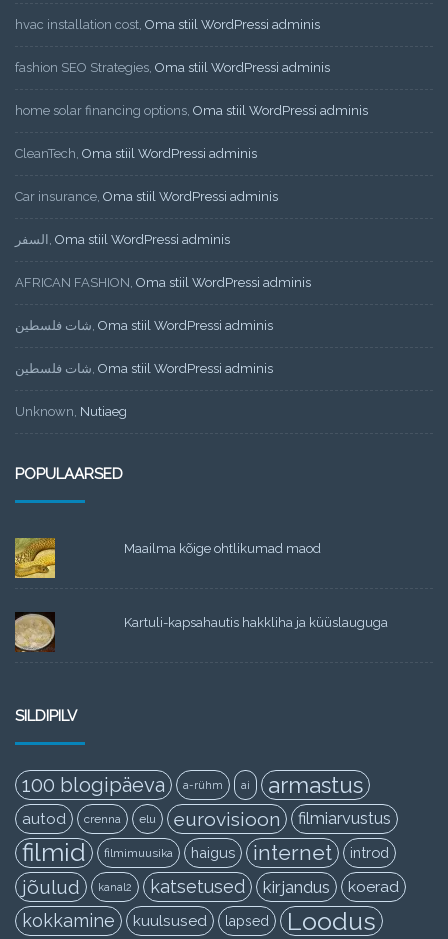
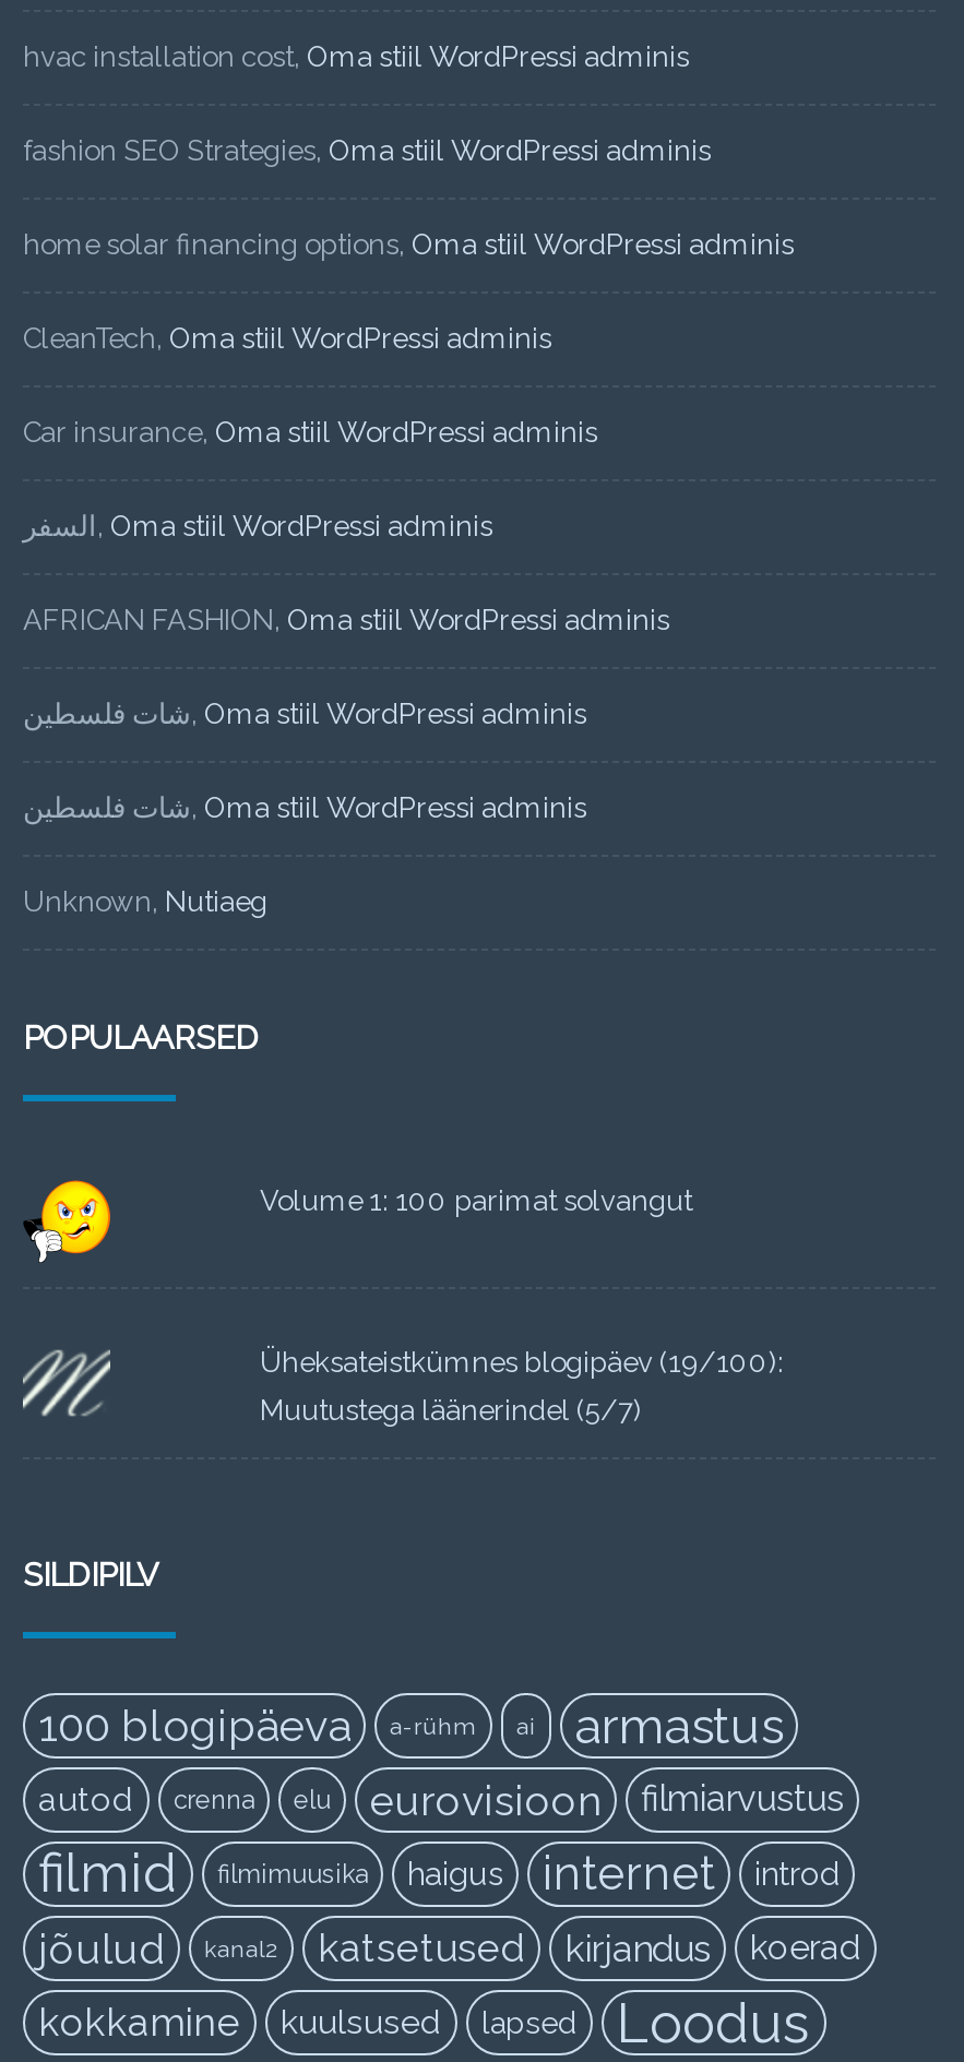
- [image]
+ [image]

- Maailma kõige ohtlikumad maod
+ Volume 1: 100 parimat solvangut

- [image]
+ [image]

- Kartuli-kapsahautis hakkliha ja küüslauguga
+ Üheksateistkümnes blogipäev (19/100):
+ Muutustega läänerindel (5/7)
